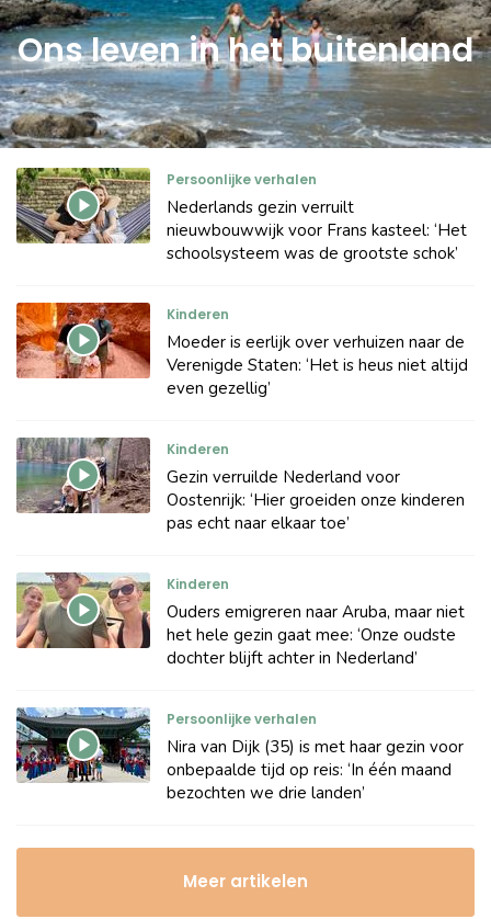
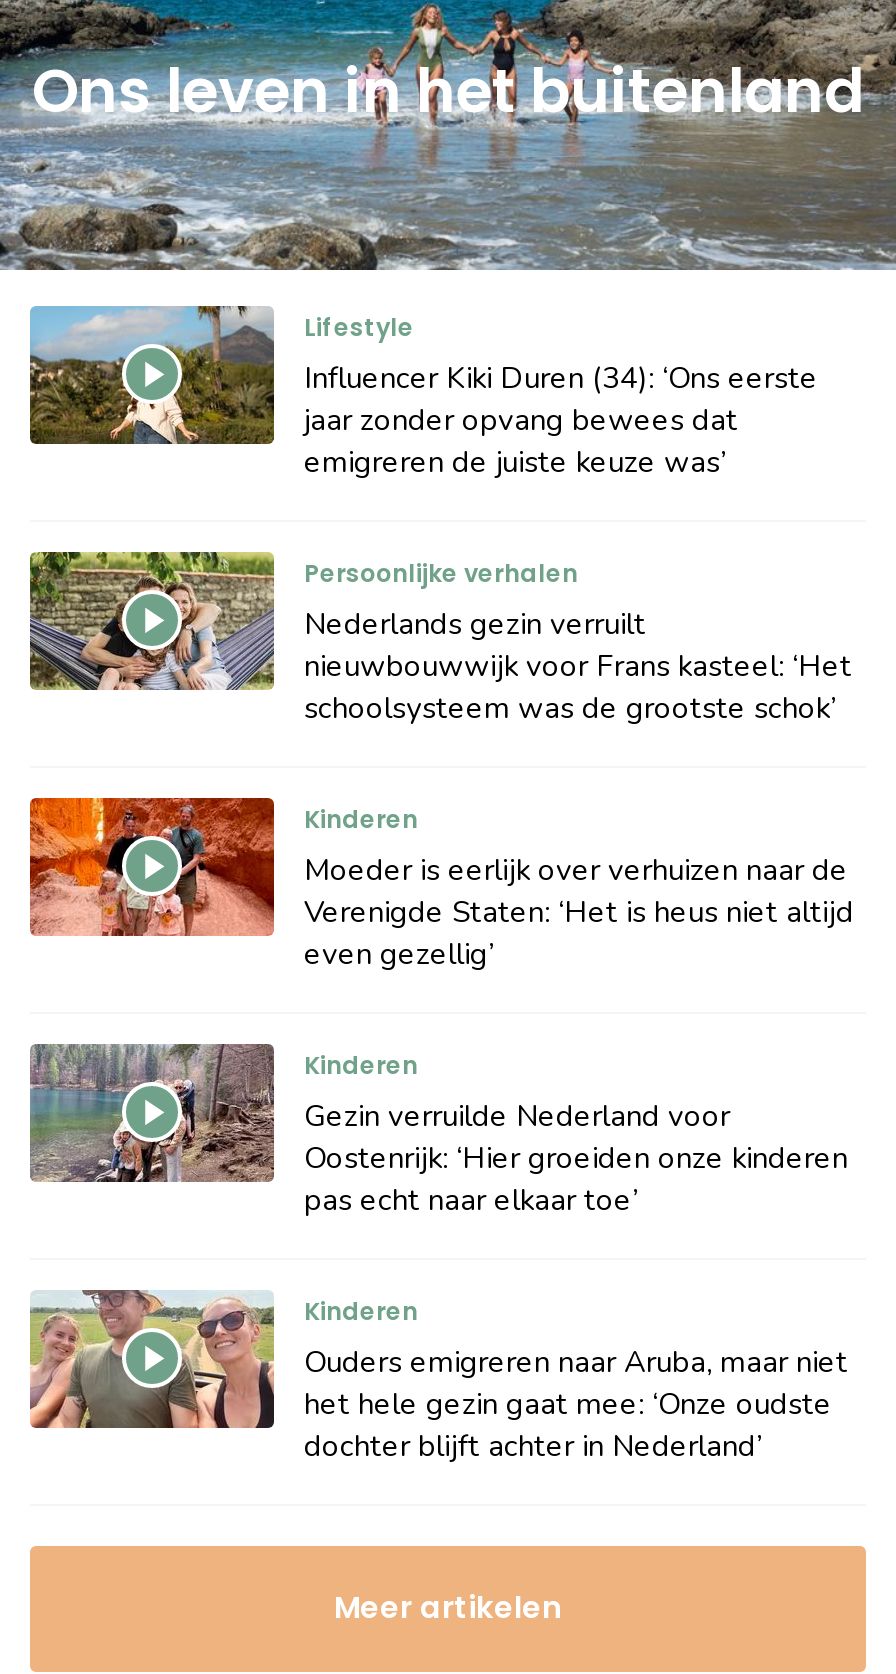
+ [image]
+ Lifestyle
+ Influencer Kiki Duren (34): ‘Ons eerste
+ jaar zonder opvang bewees dat
+ emigreren de juiste keuze was’

moved down: [image] | Persoonlijke verhalen | Nederlands gezin verruilt | ... | het hele gezin gaat mee: ‘Onze oudste | dochter blijft achter in Nederland’

- [image]
- Persoonlijke verhalen
- Nira van Dijk (35) is met haar gezin voor
- onbepaalde tijd op reis: ‘In één maand
- bezochten we drie landen’
